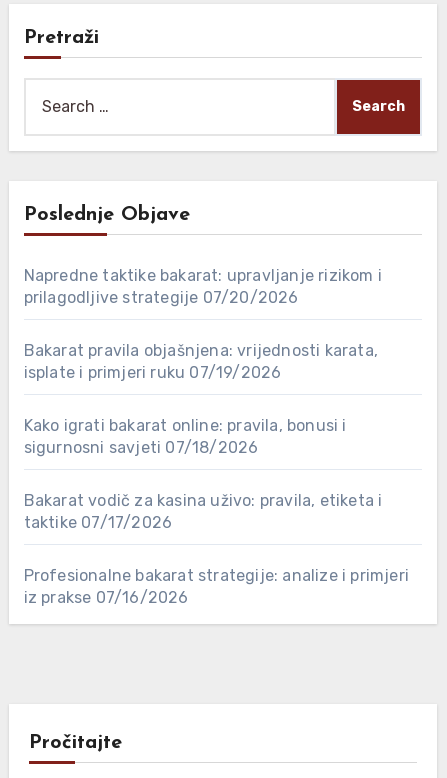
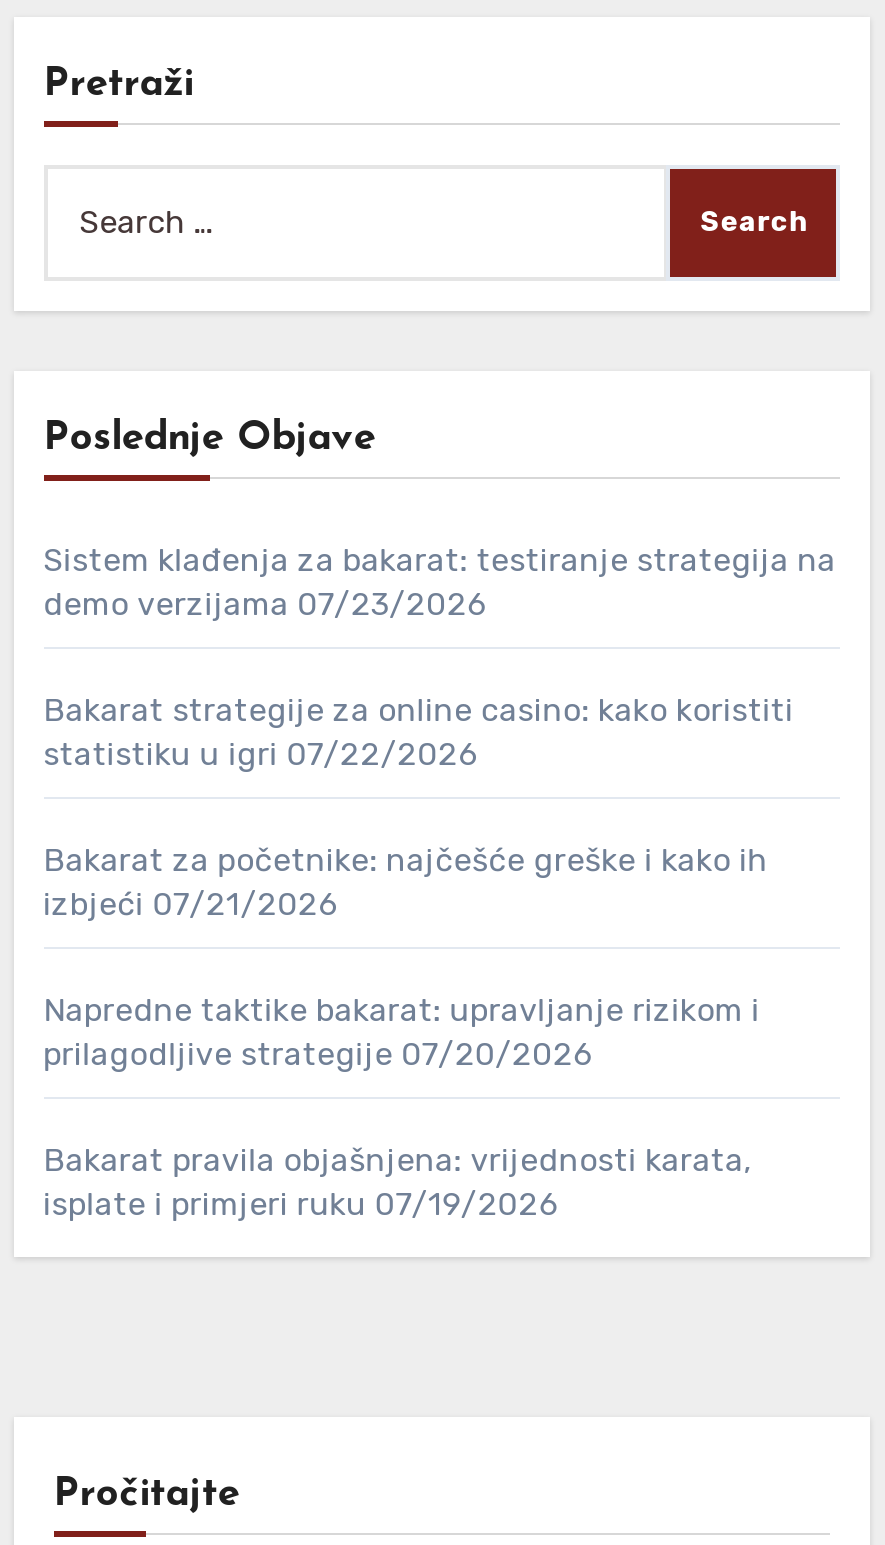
+ Sistem klađenja za bakarat: testiranje strategija na
+ demo verzijama 07/23/2026
+ Bakarat strategije za online casino: kako koristiti
+ statistiku u igri 07/22/2026
+ Bakarat za početnike: najčešće greške i kako ih
+ izbjeći 07/21/2026

moved down: Napredne taktike bakarat: upravljanje rizikom i | prilagodljive strategije 07/20/2026 | Bakarat pravila objašnjena: vrijednosti karata, | isplate i primjeri ruku 07/19/2026

- Kako igrati bakarat online: pravila, bonusi i
- sigurnosni savjeti 07/18/2026
- Bakarat vodič za kasina uživo: pravila, etiketa i
- taktike 07/17/2026
- Profesionalne bakarat strategije: analize i primjeri
- iz prakse 07/16/2026
